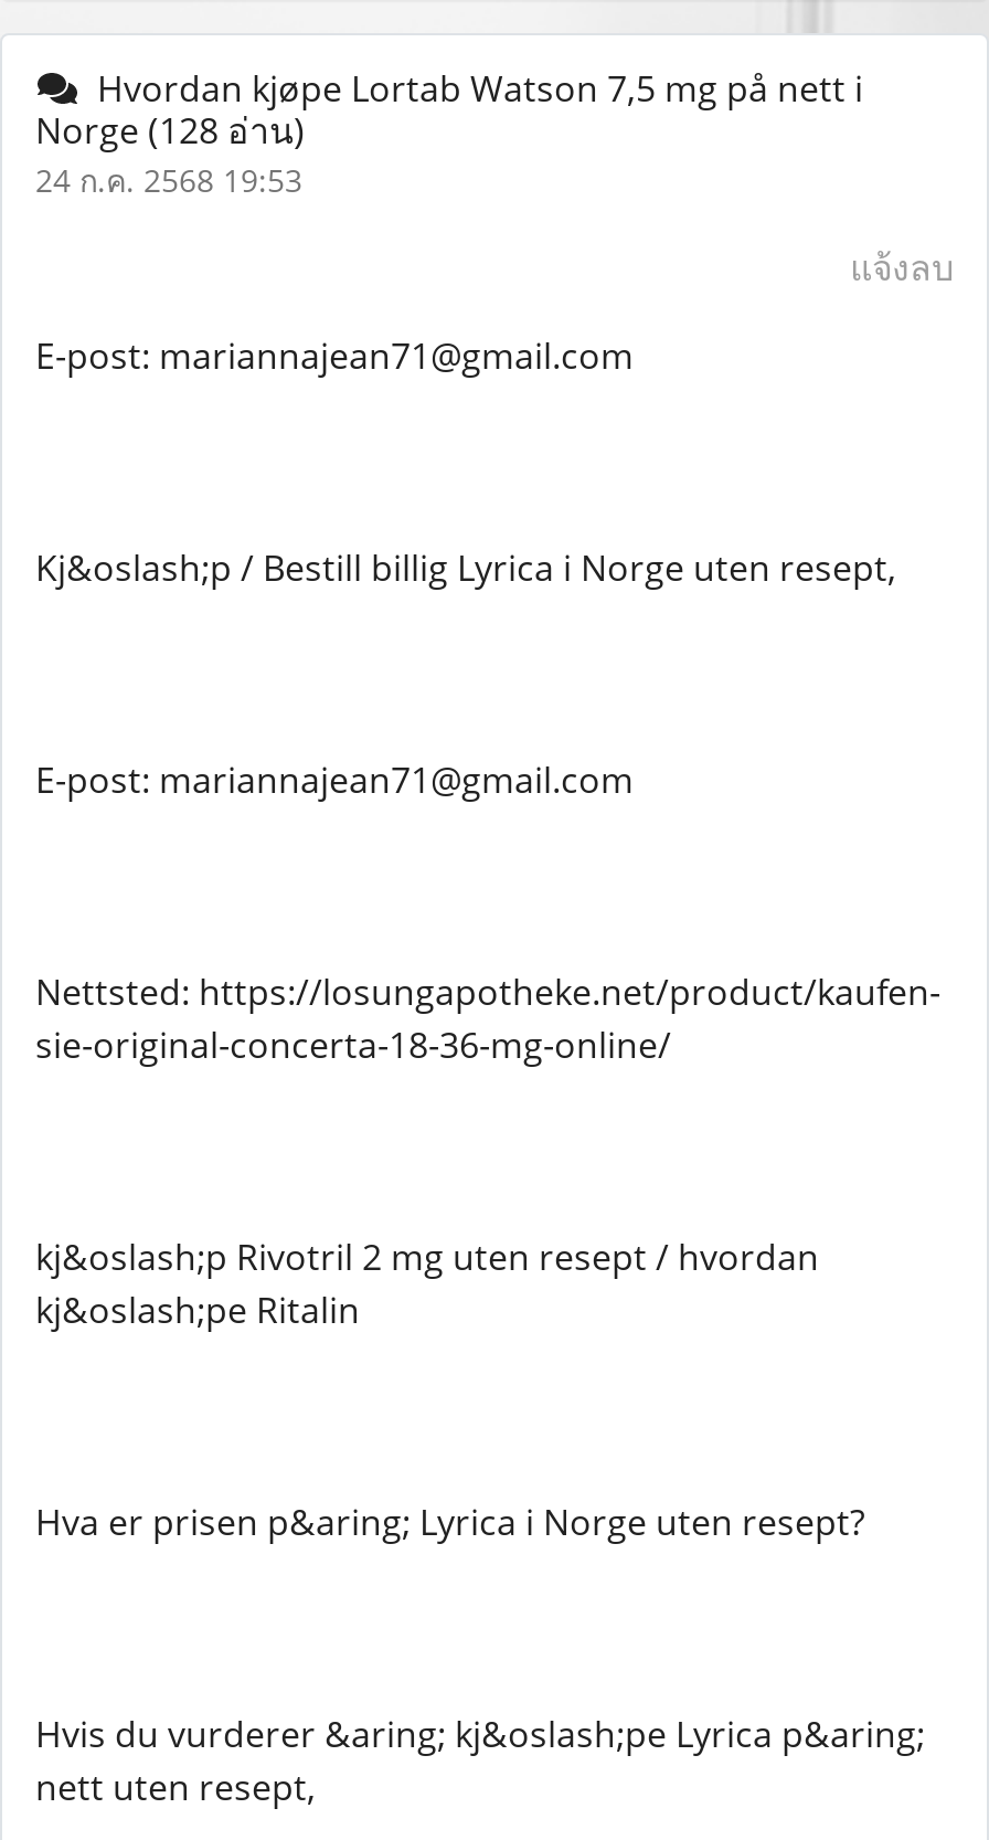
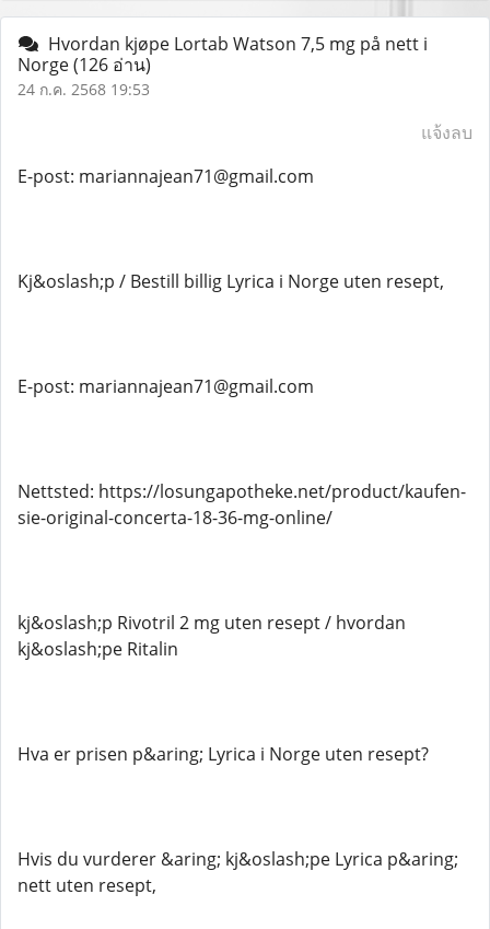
- Norge (128 อ่าน)
+ Norge (126 อ่าน)
